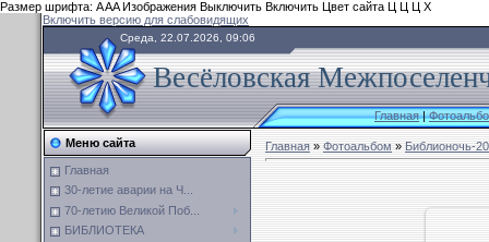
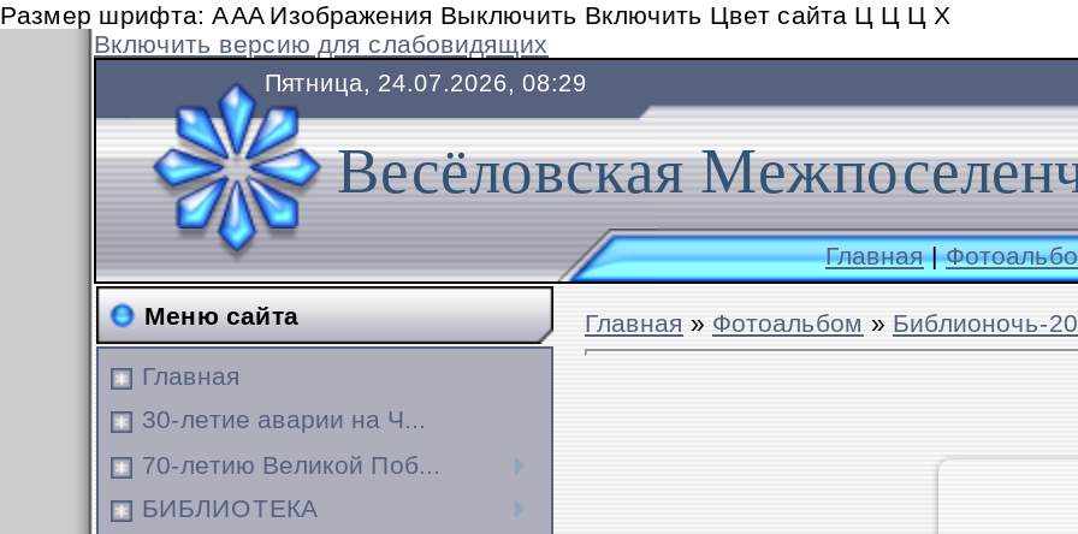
- Среда, 22.07.2026, 09:06
+ Пятница, 24.07.2026, 08:29
